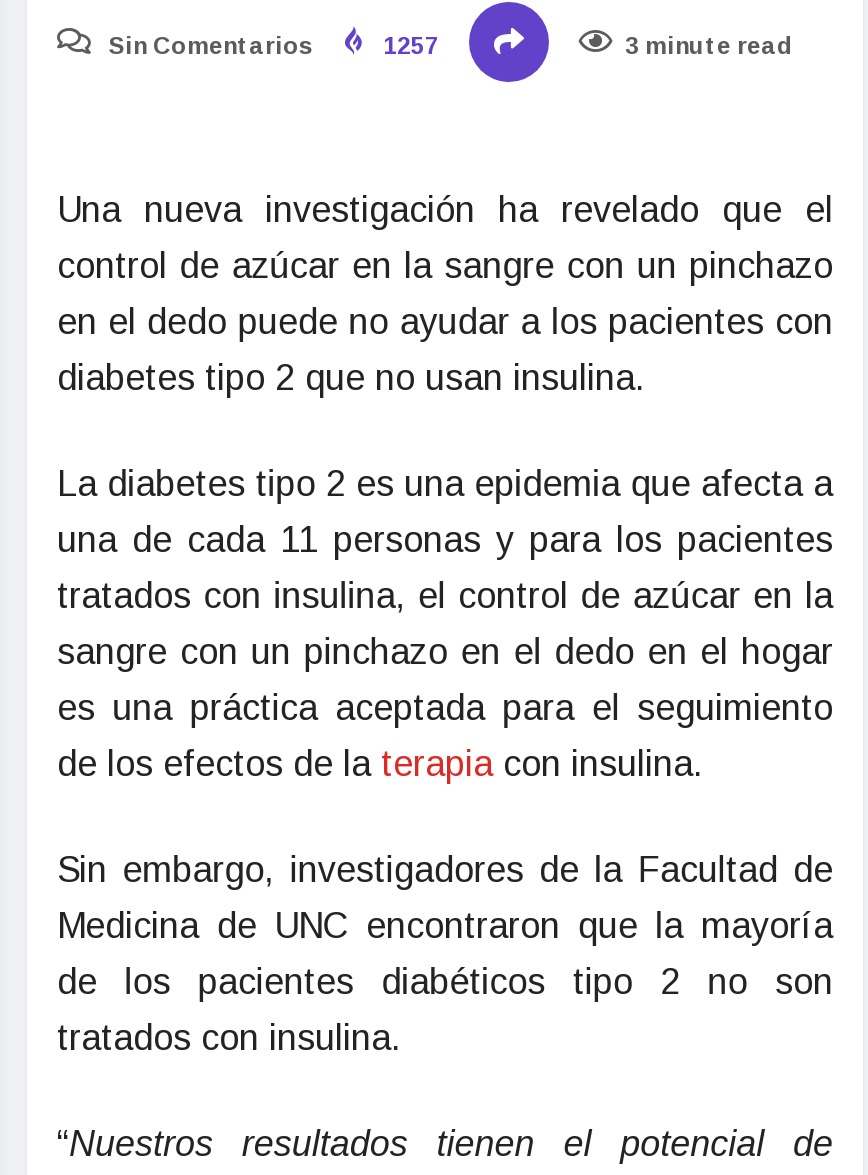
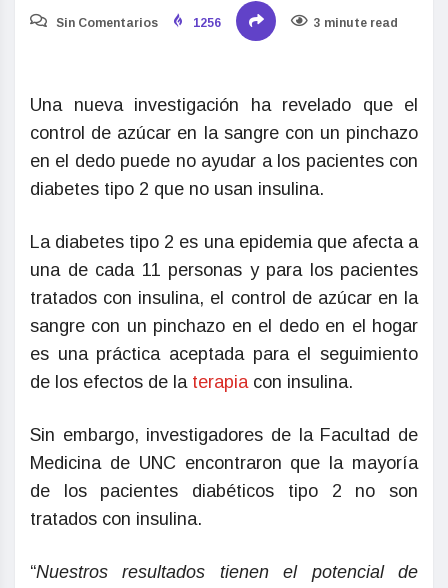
- 1257
+ 1256
